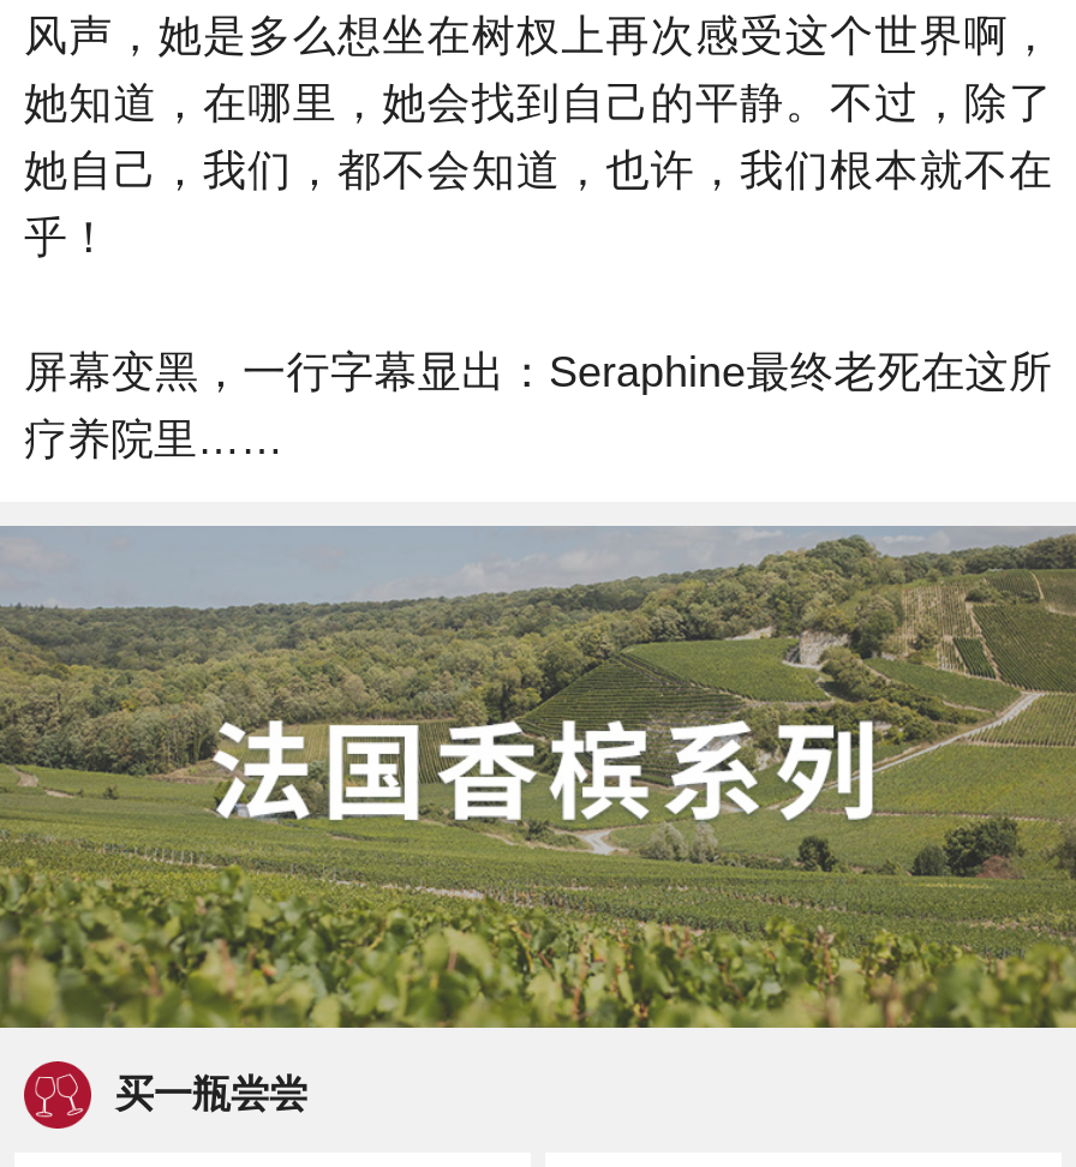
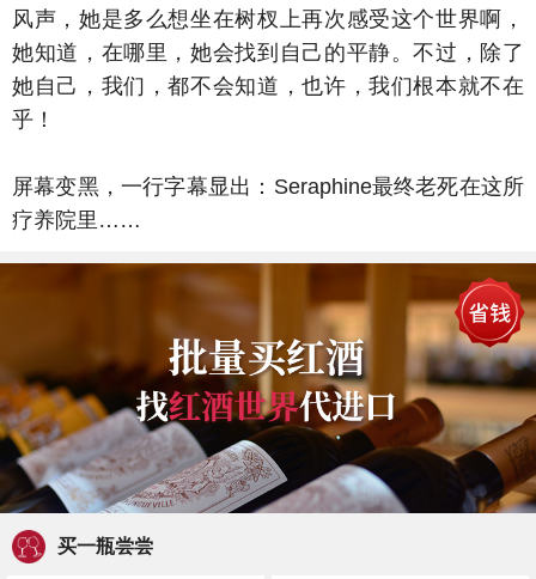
- [image]
+ [image]
